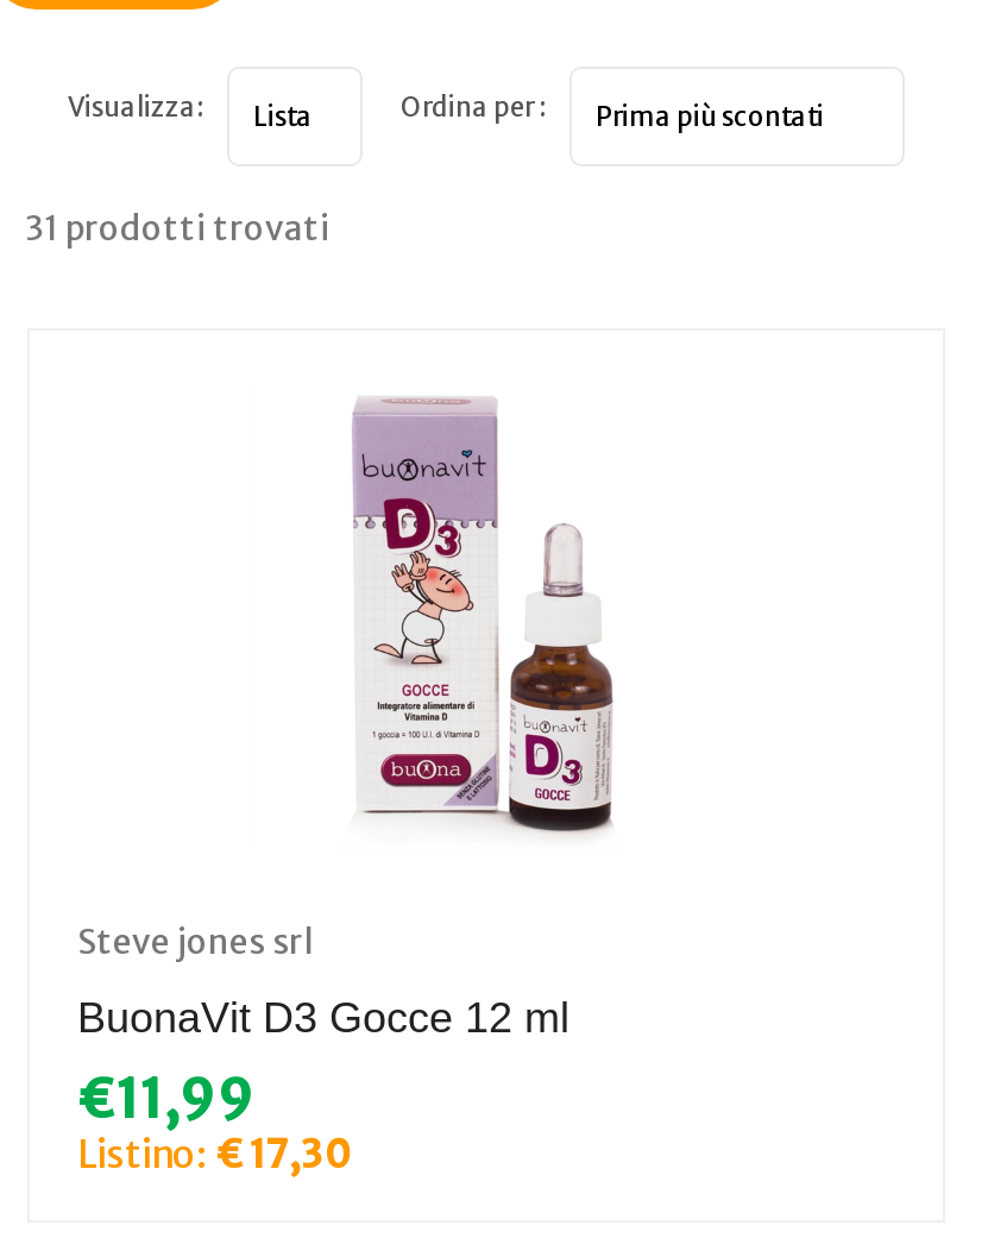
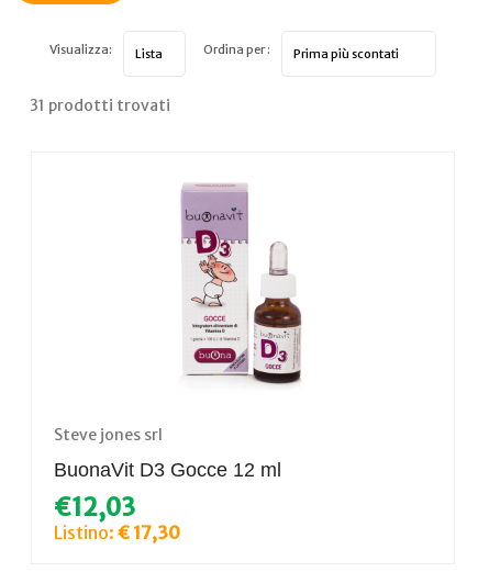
- €11,99
+ €12,03
